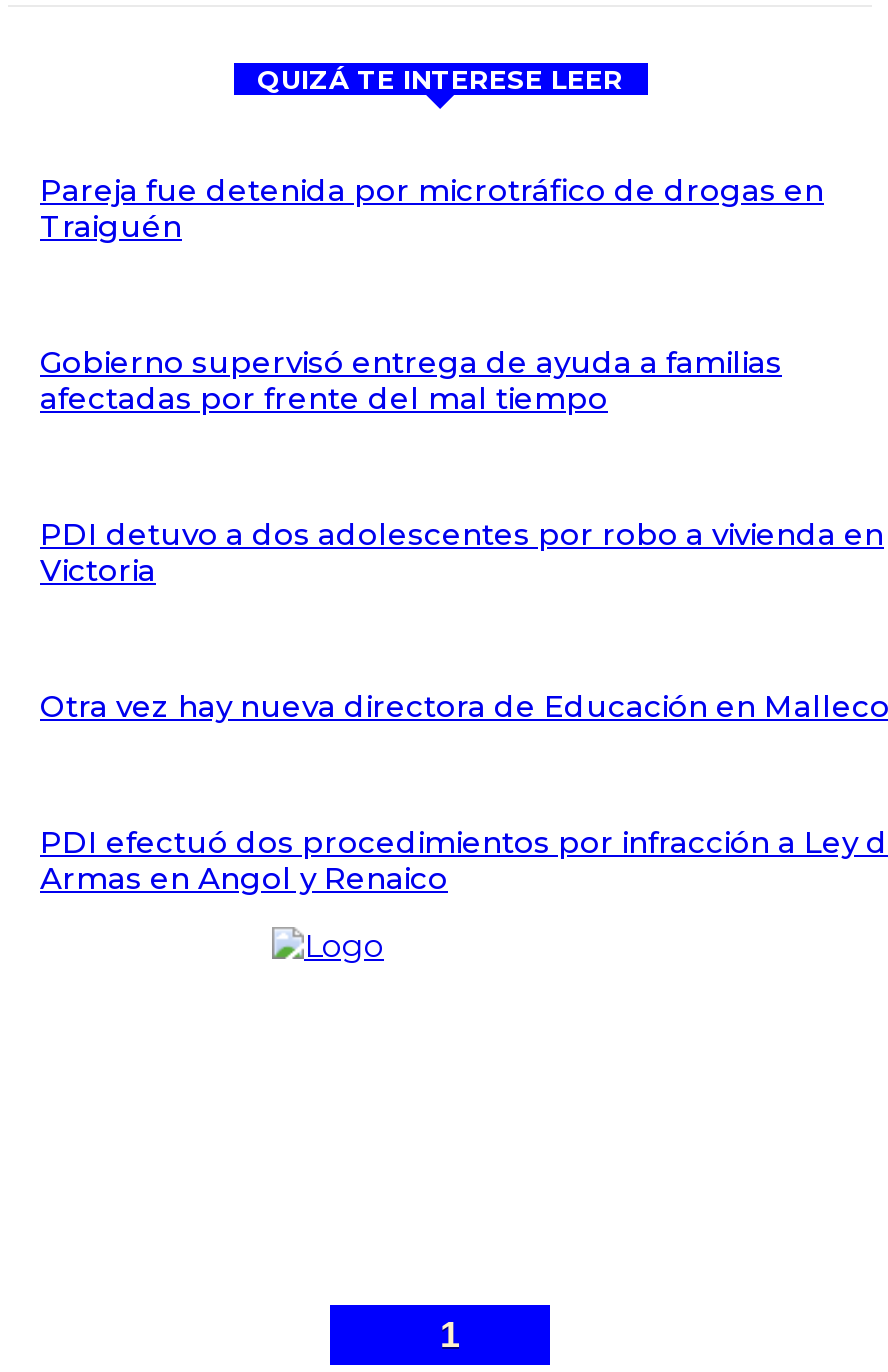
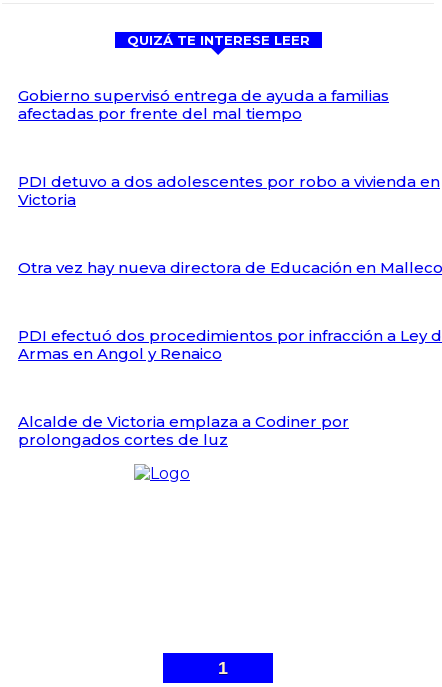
- Pareja fue detenida por microtráfico de drogas en
- Traiguén

moved up: Gobierno supervisó entrega de ayuda a familias | afectadas por frente del mal tiempo | PDI detuvo a dos adolescentes por robo a vivienda en | Victoria | Otra vez hay nueva directora de Educación en Malleco | Armas en Angol y Renaico

+ Alcalde de Victoria emplaza a Codiner por
+ prolongados cortes de luz
